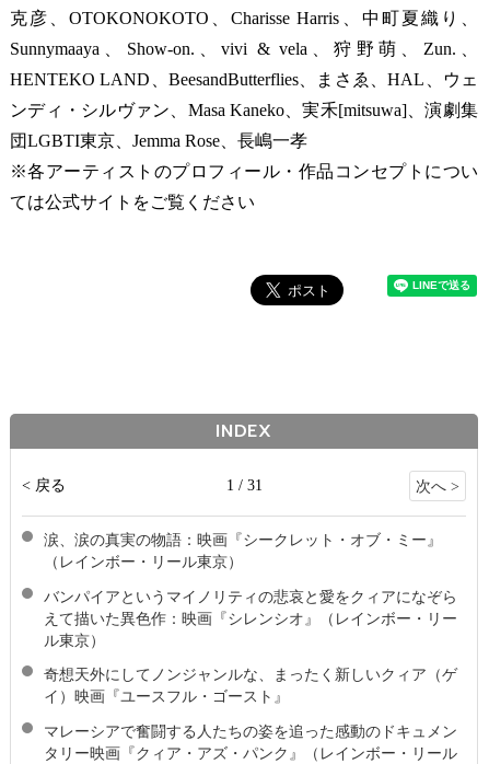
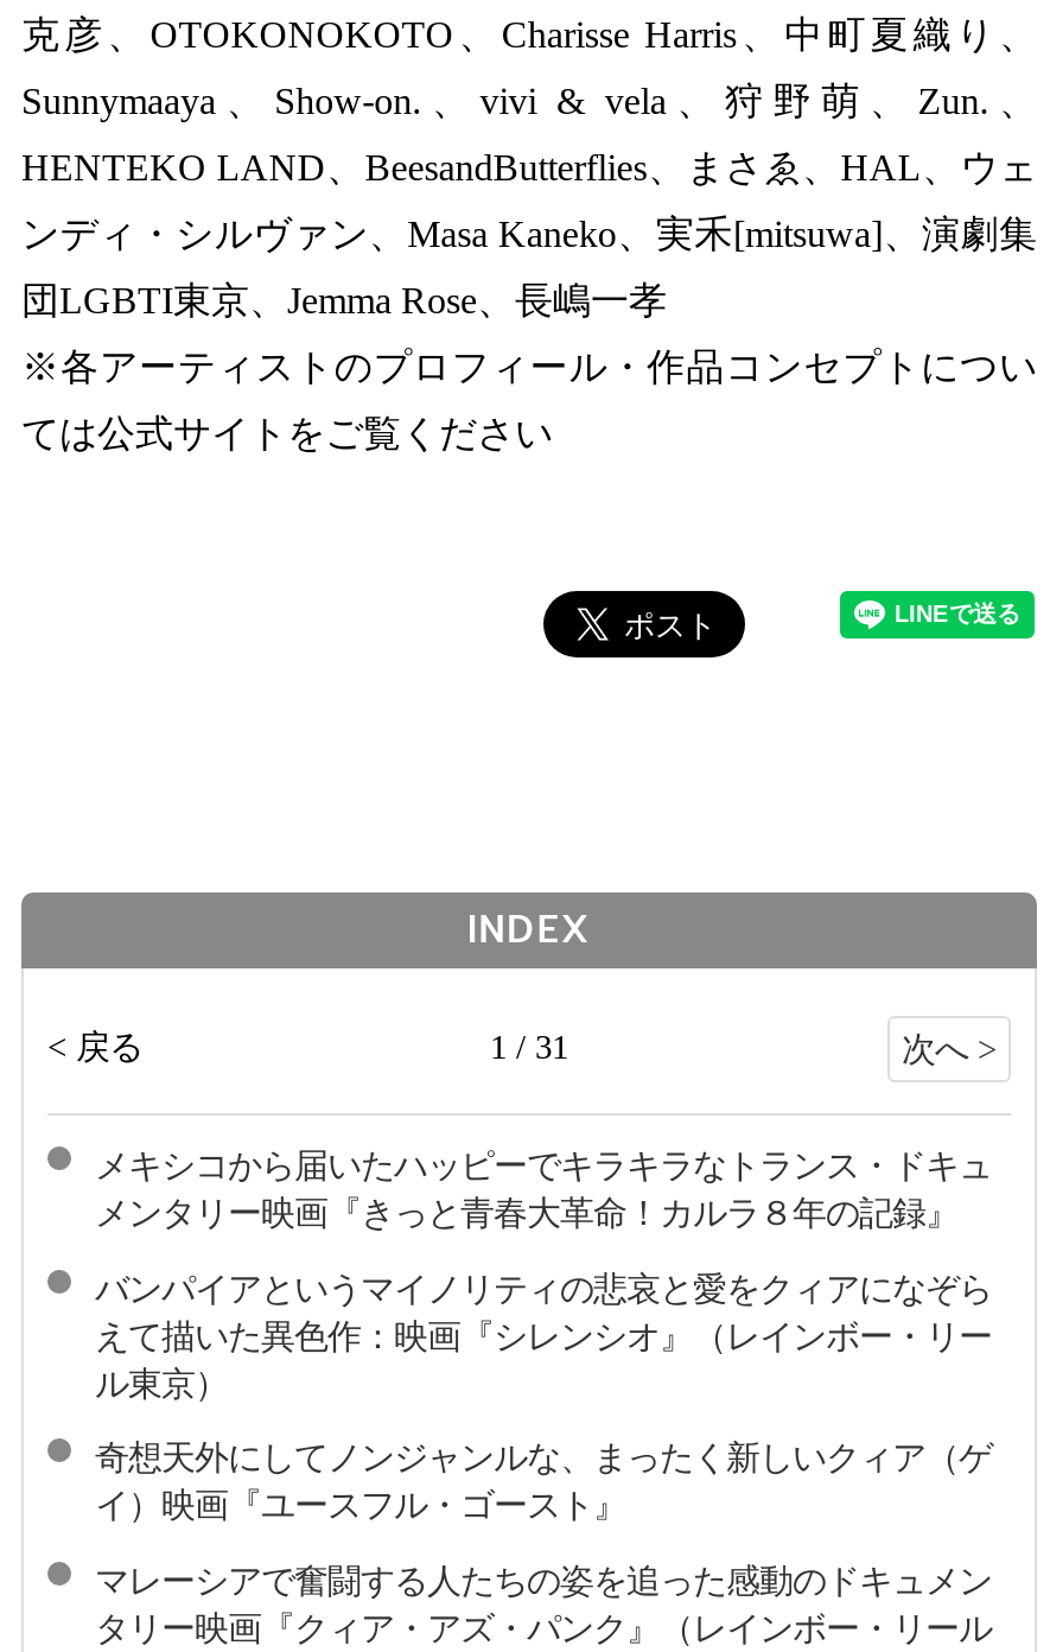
- 涙、涙の真実の物語：映画『シークレット・オブ・ミー』
- （レインボー・リール東京）
+ メキシコから届いたハッピーでキラキラなトランス・ドキュ
+ メンタリー映画『きっと青春大革命！カルラ８年の記録』
